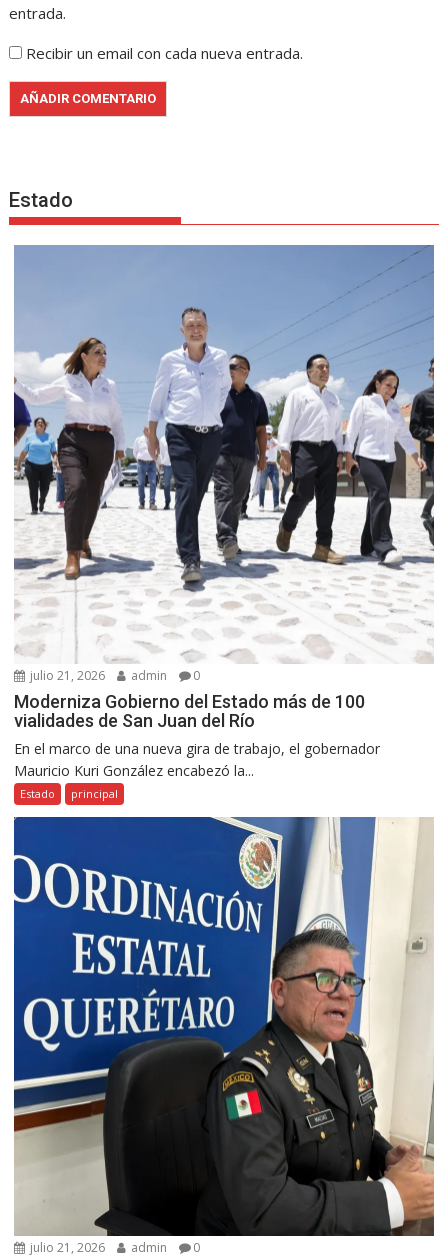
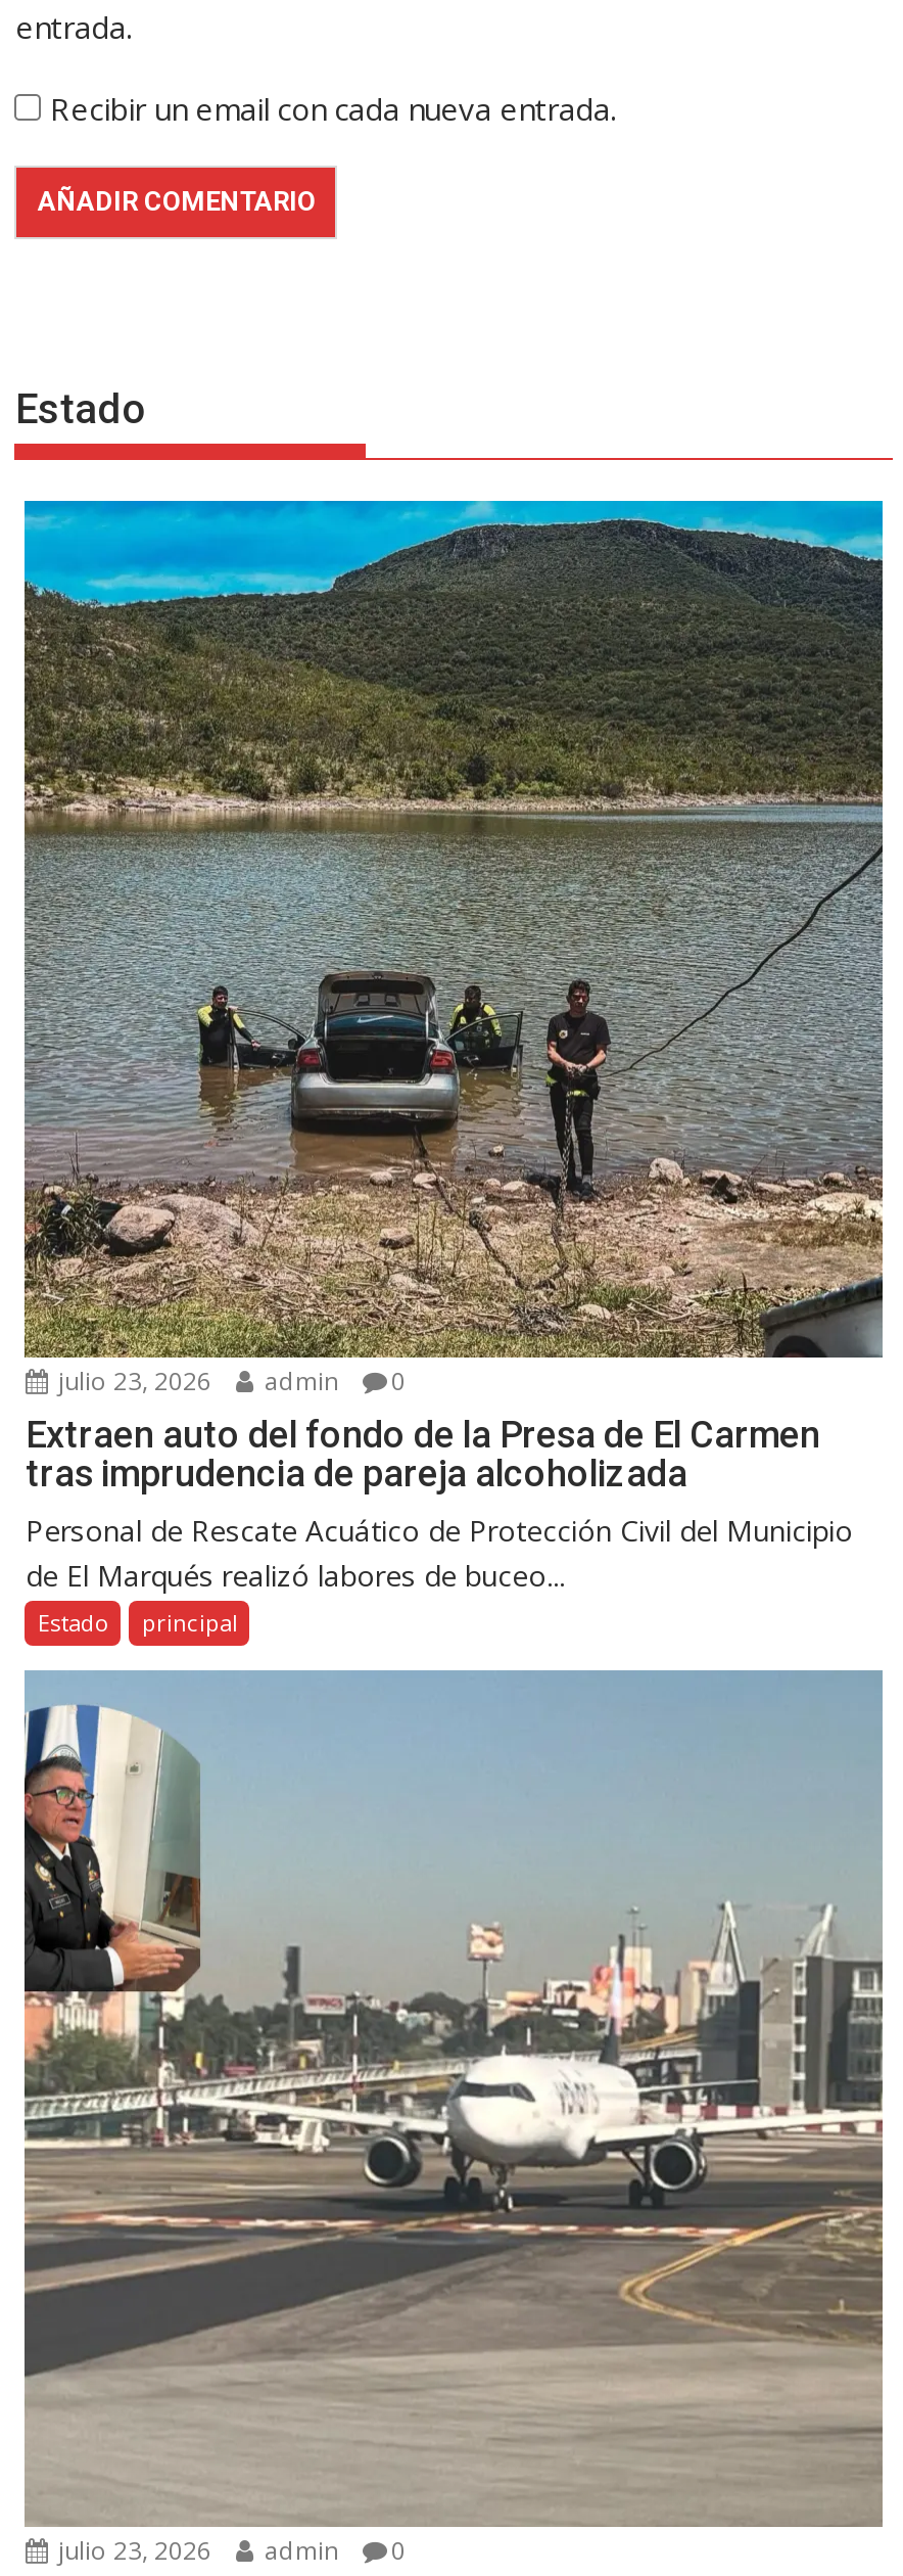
- [image]
- julio 21, 2026 admin 0
+ [image]
+ julio 23, 2026 admin 0

- Moderniza Gobierno del Estado más de 100
- vialidades de San Juan del Río
- En el marco de una nueva gira de trabajo, el gobernador
- Mauricio Kuri González encabezó la...
+ Extraen auto del fondo de la Presa de El Carmen
+ tras imprudencia de pareja alcoholizada
+ Personal de Rescate Acuático de Protección Civil del Municipio
+ de El Marqués realizó labores de buceo...

- [image]
- julio 21, 2026 admin 0
+ [image]
+ julio 23, 2026 admin 0
